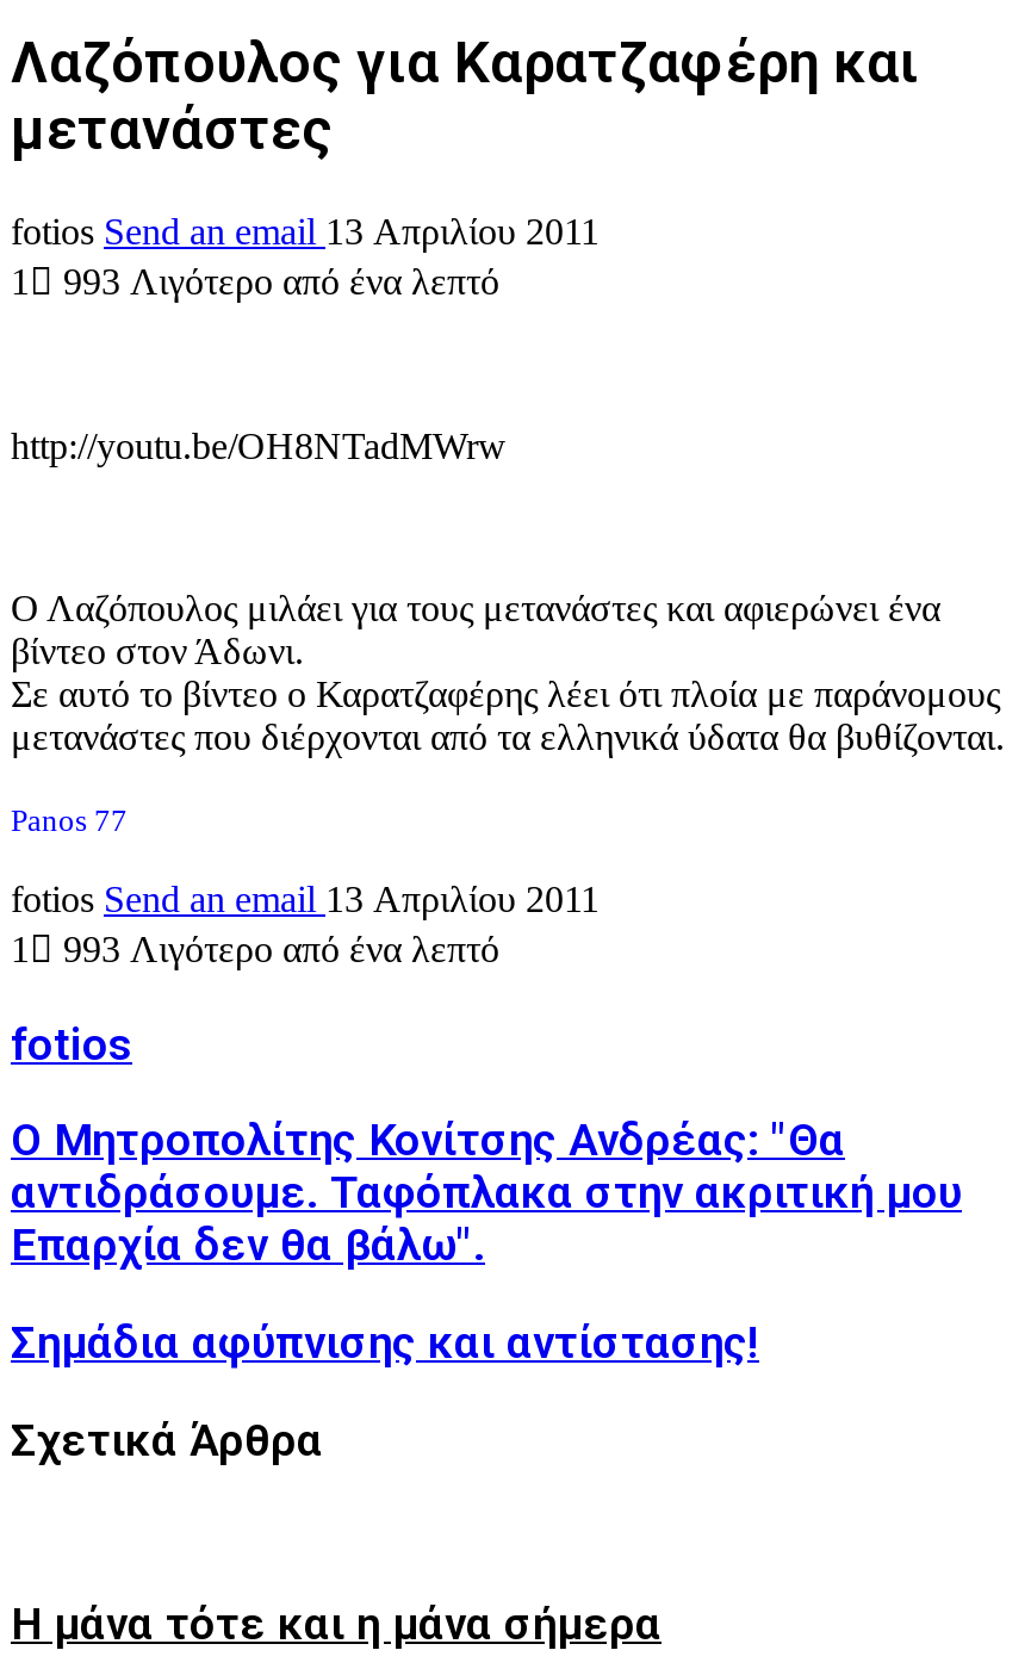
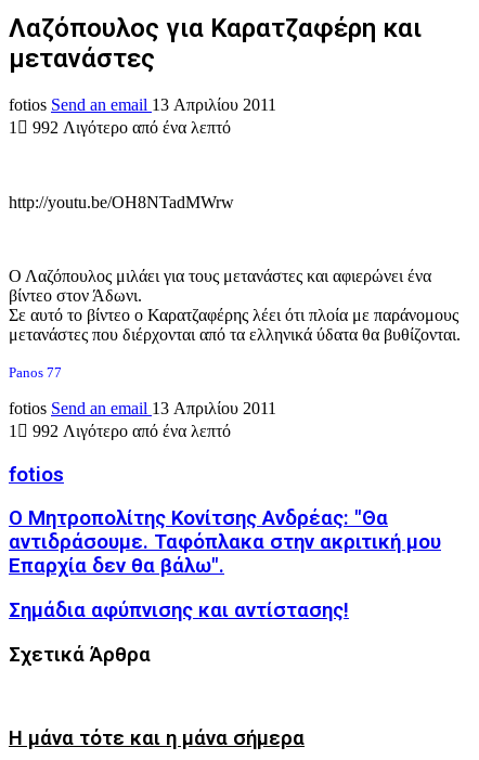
- 1 993 Λιγότερο από ένα λεπτό
+ 1 992 Λιγότερο από ένα λεπτό

- 1 993 Λιγότερο από ένα λεπτό
+ 1 992 Λιγότερο από ένα λεπτό
